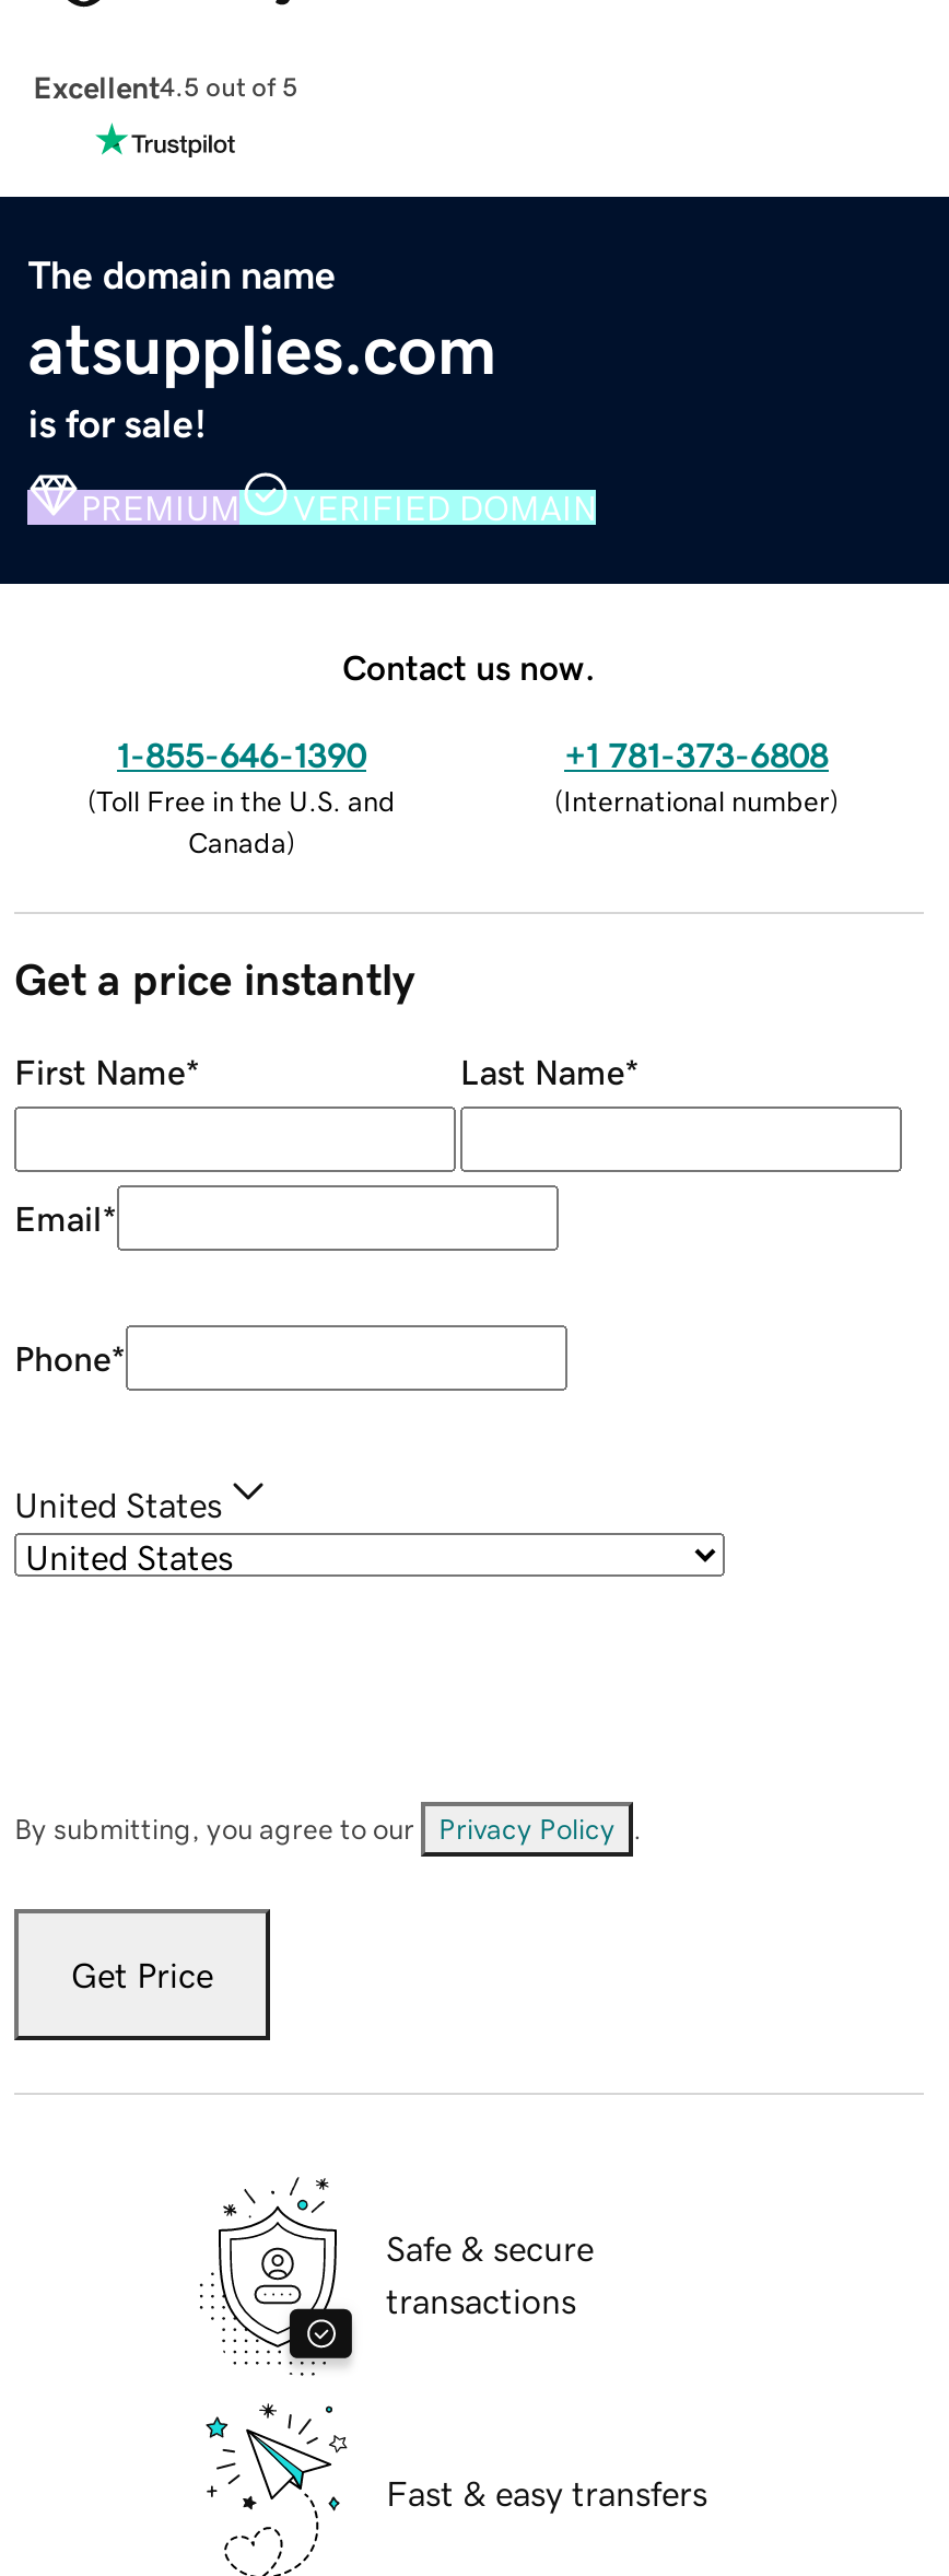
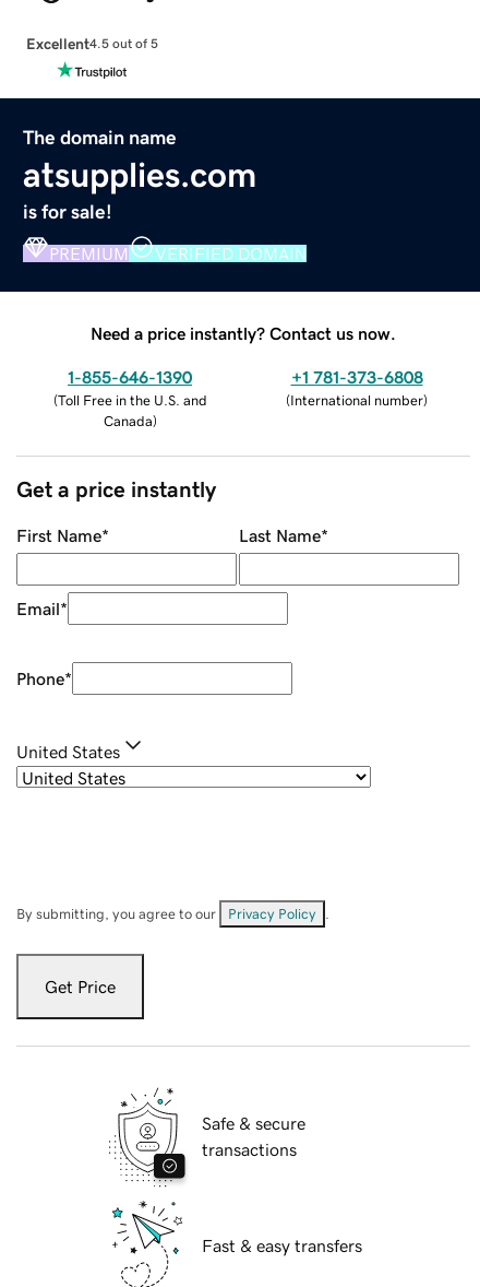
- Contact us now.
+ Need a price instantly? Contact us now.
